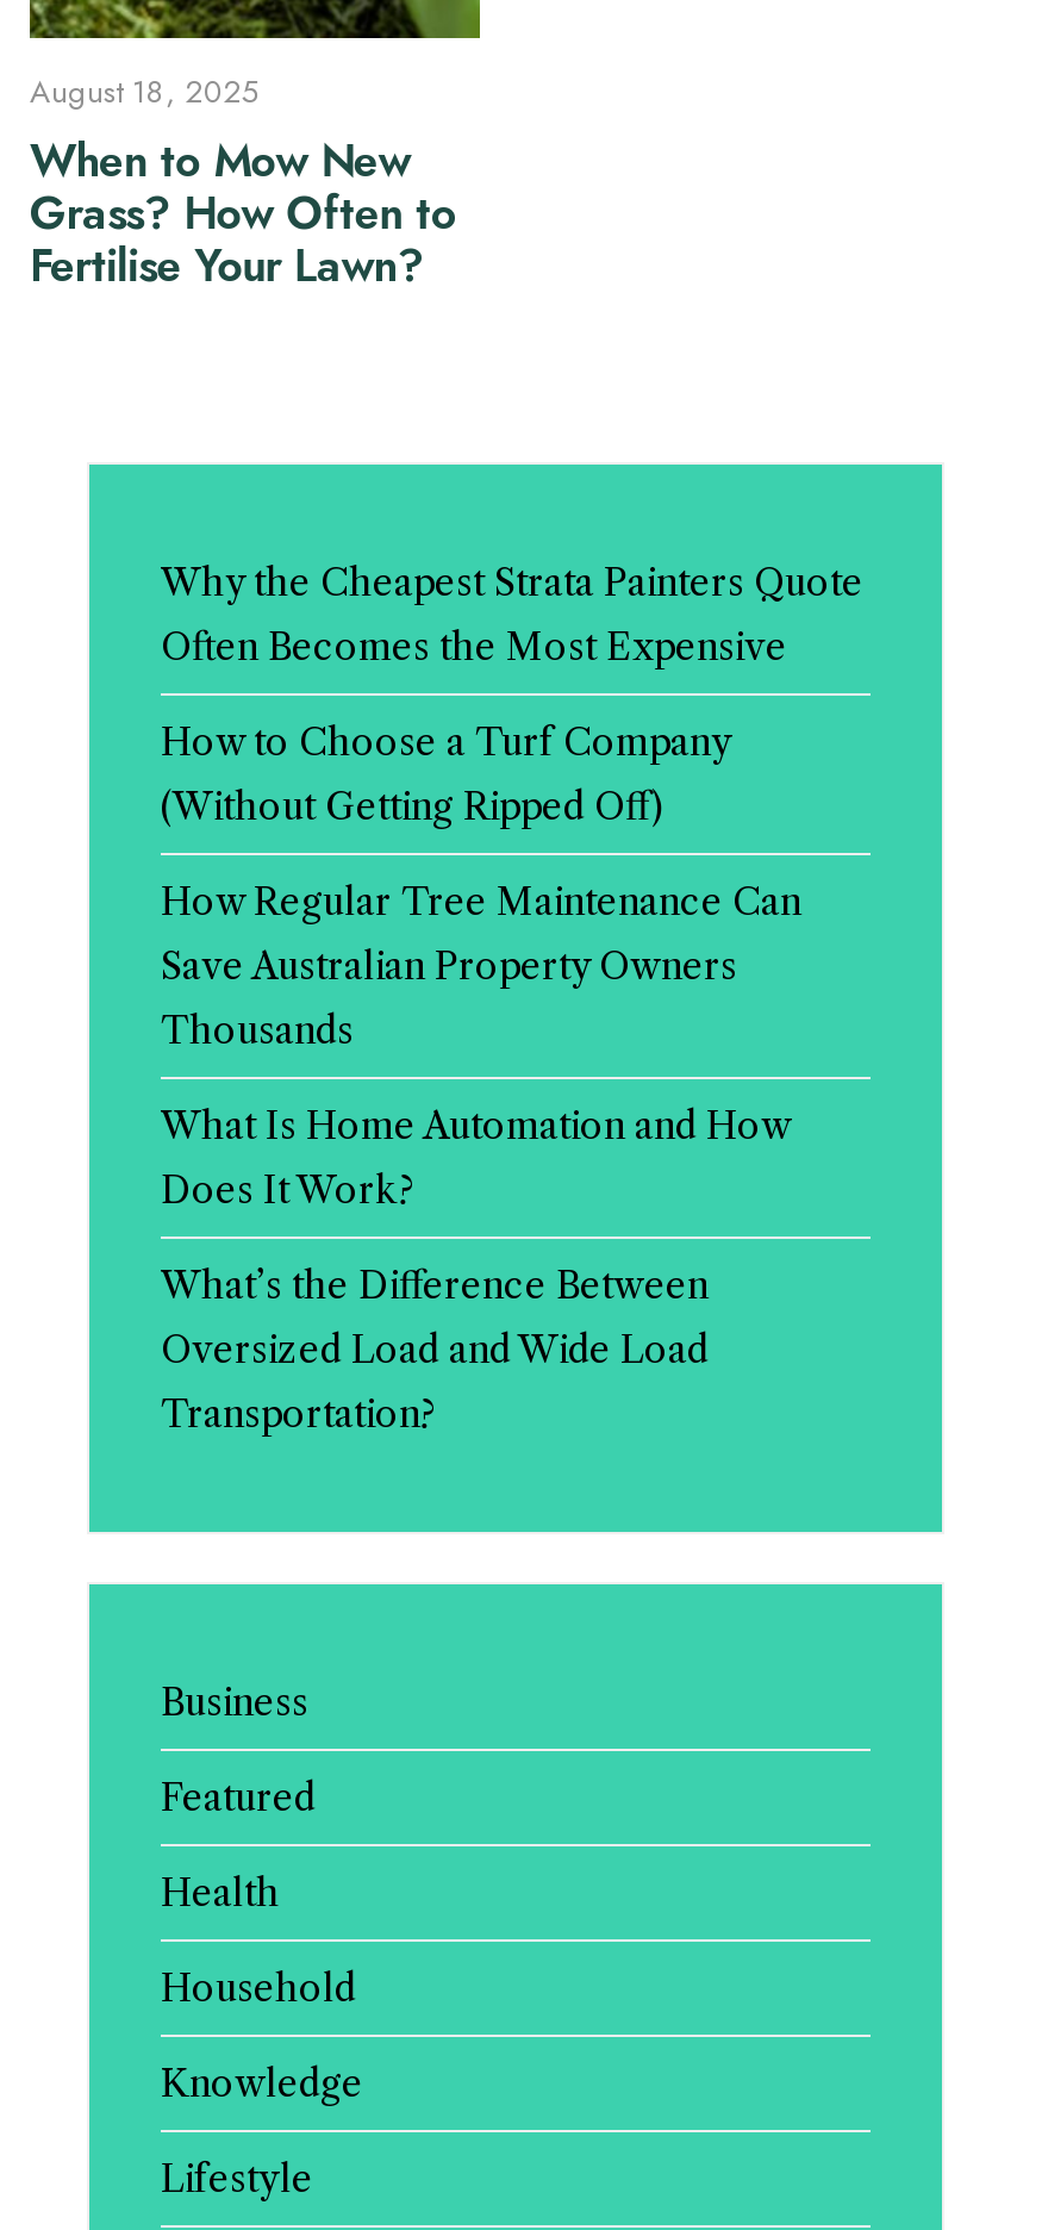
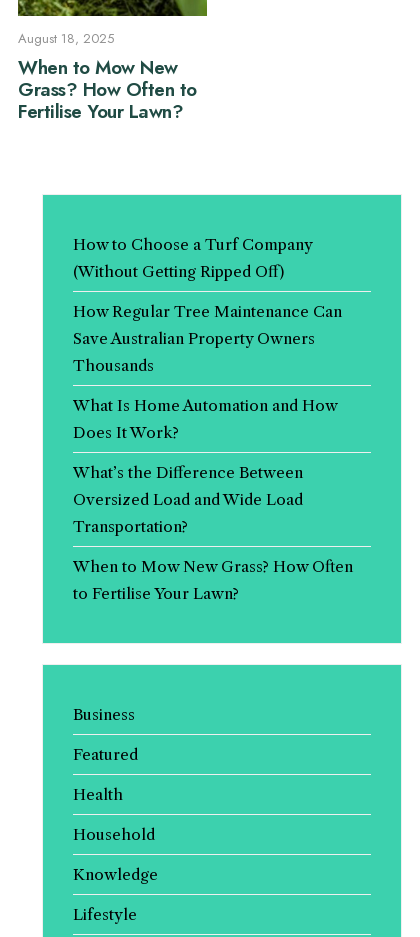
- Why the Cheapest Strata Painters Quote
- Often Becomes the Most Expensive

moved up: How to Choose a Turf Company | (Without Getting Ripped Off) | How Regular Tree Maintenance Can | ... | Oversized Load and Wide Load | Transportation?

+ When to Mow New Grass? How Often
+ to Fertilise Your Lawn?
